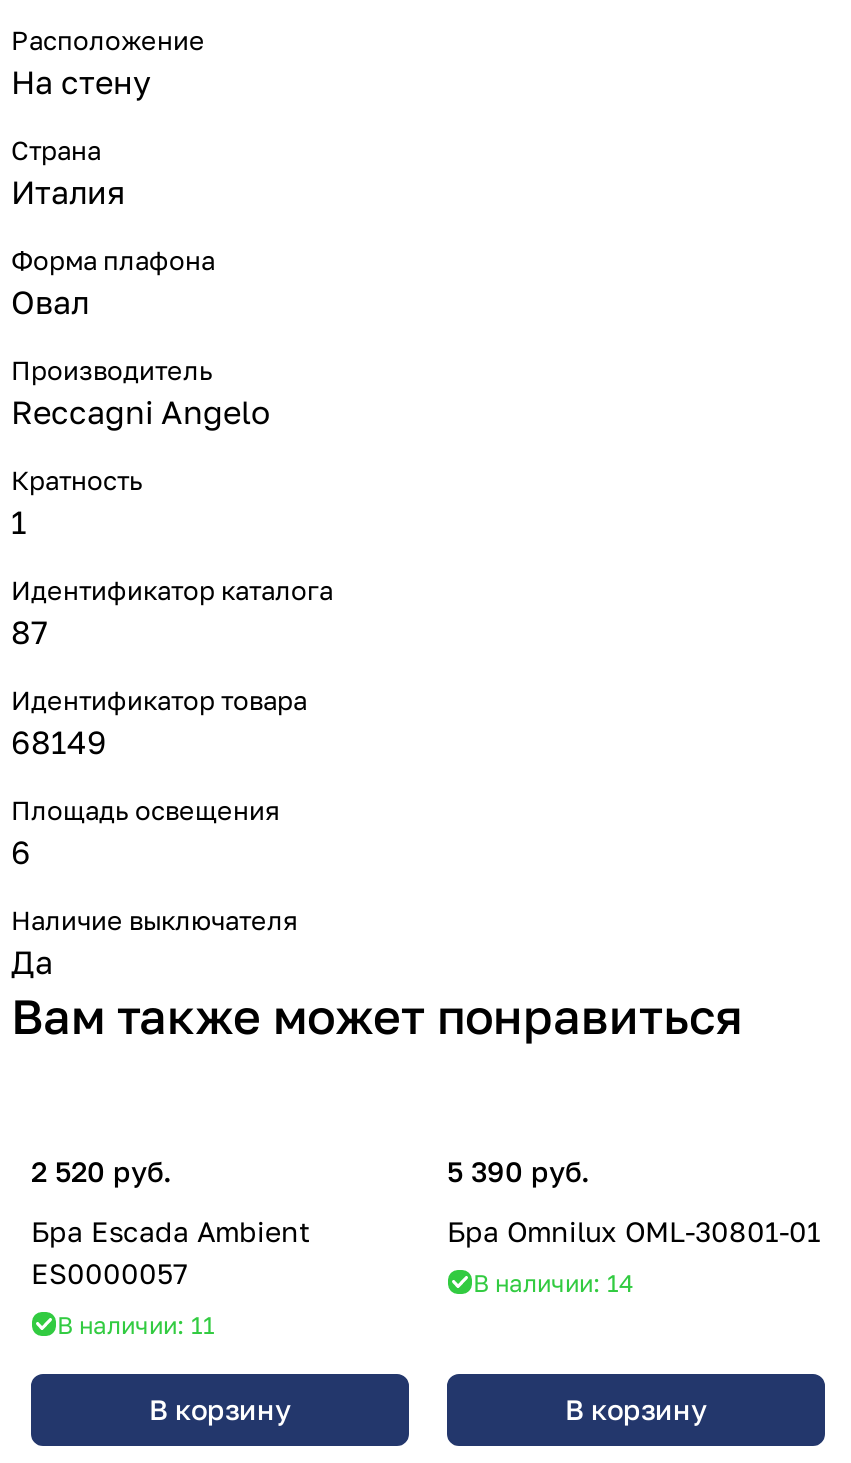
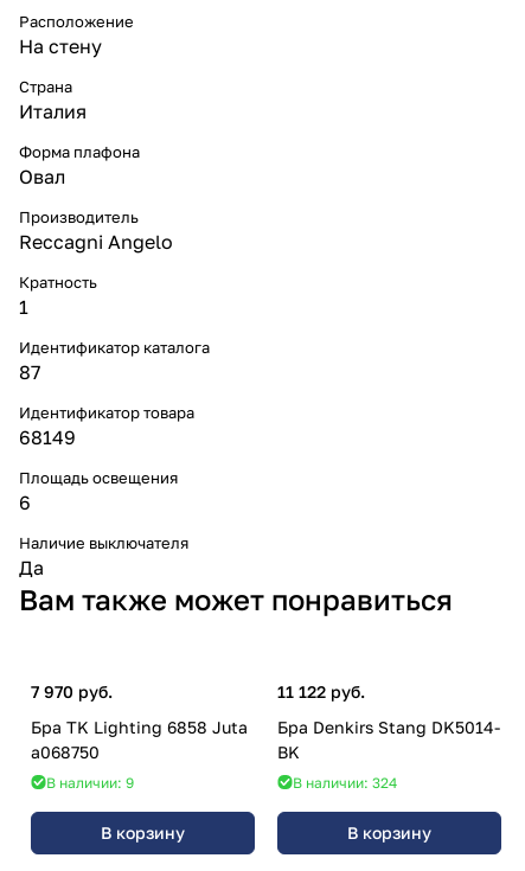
- 2 520 руб.
+ 7 970 руб.

- 5 390 руб.
+ 11 122 руб.

- Бра Escada Ambient
- ES0000057
+ Бра TK Lighting 6858 Juta
+ a068750

- Бра Omnilux OML-30801-01
+ Бра Denkirs Stang DK5014-
+ BK

- В наличии: 14
+ В наличии: 324

- В наличии: 11
+ В наличии: 9
